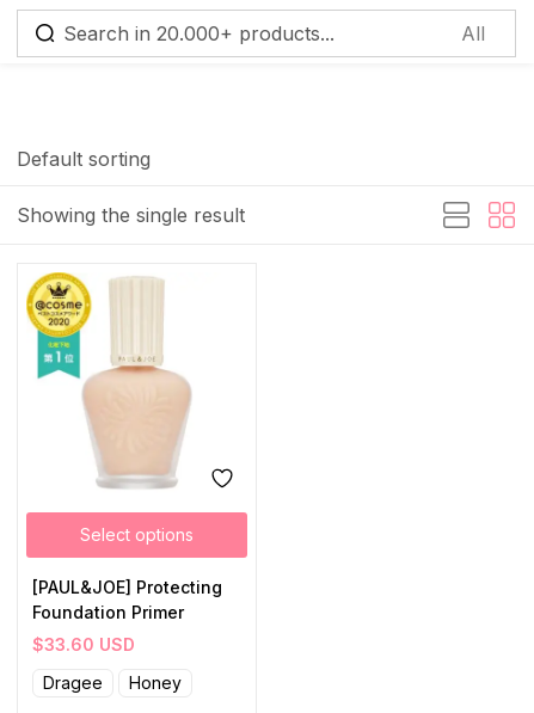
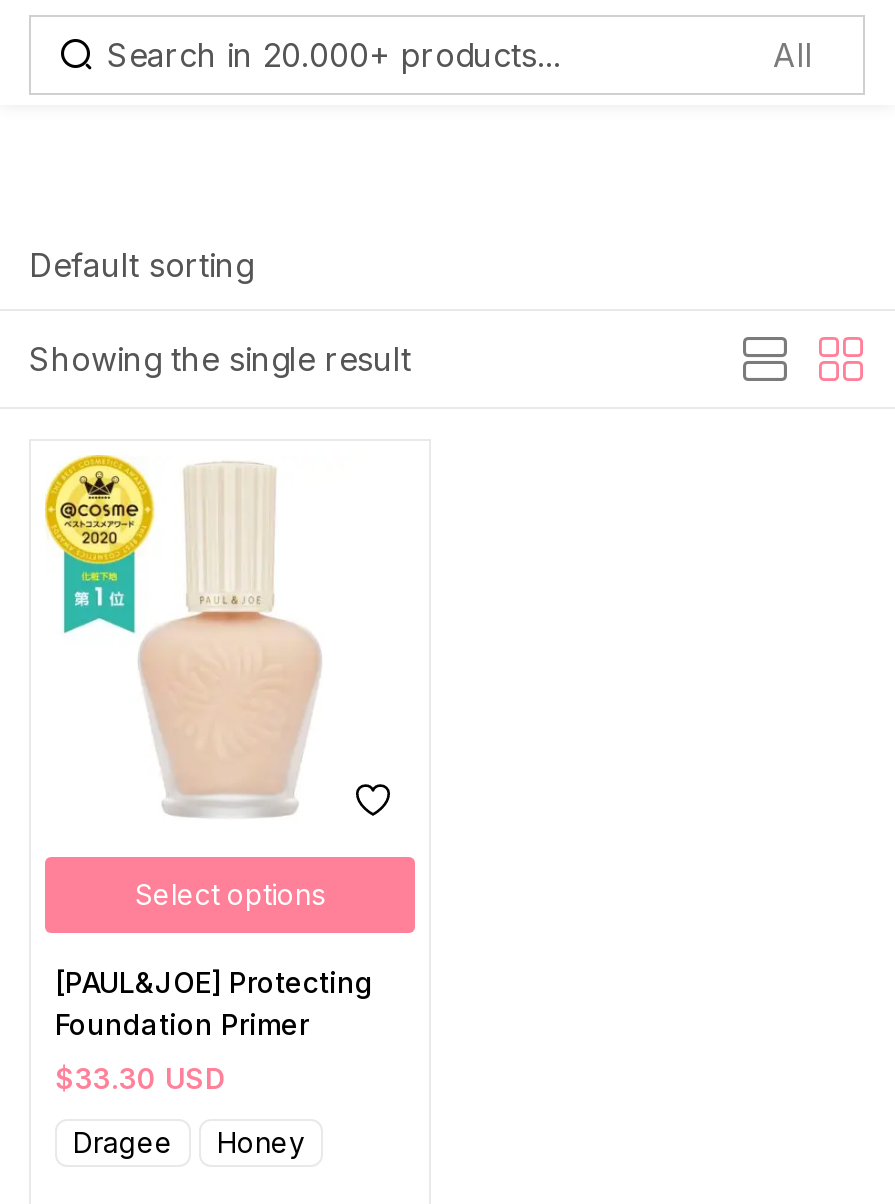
- $33.60 USD
+ $33.30 USD
